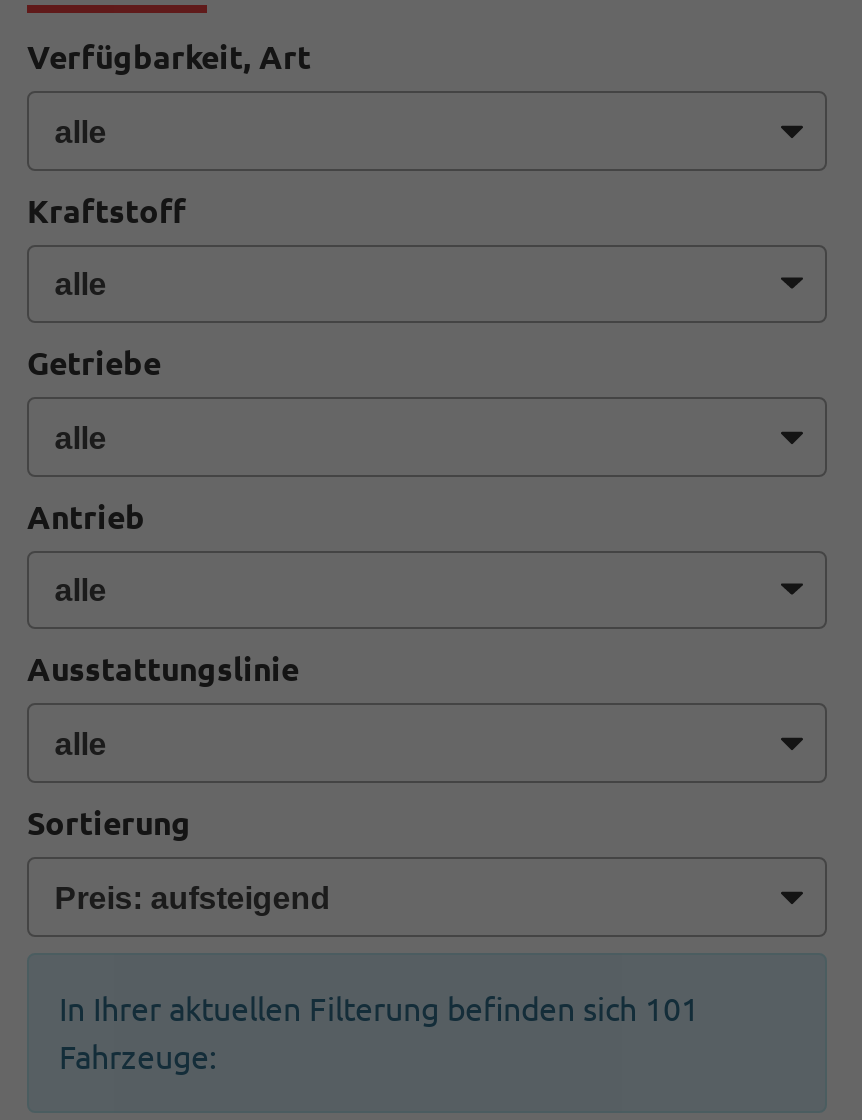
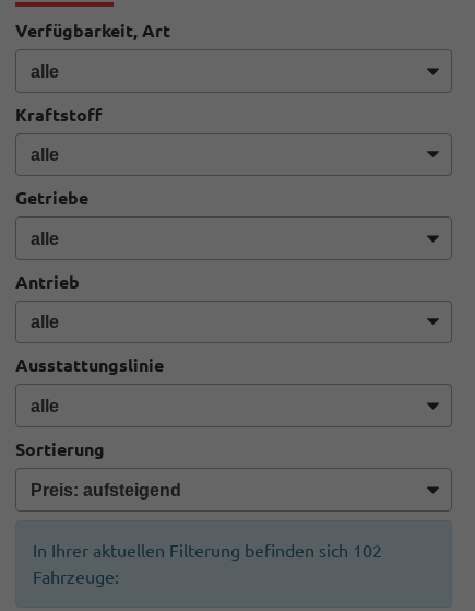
- In Ihrer aktuellen Filterung befinden sich 101
+ In Ihrer aktuellen Filterung befinden sich 102
